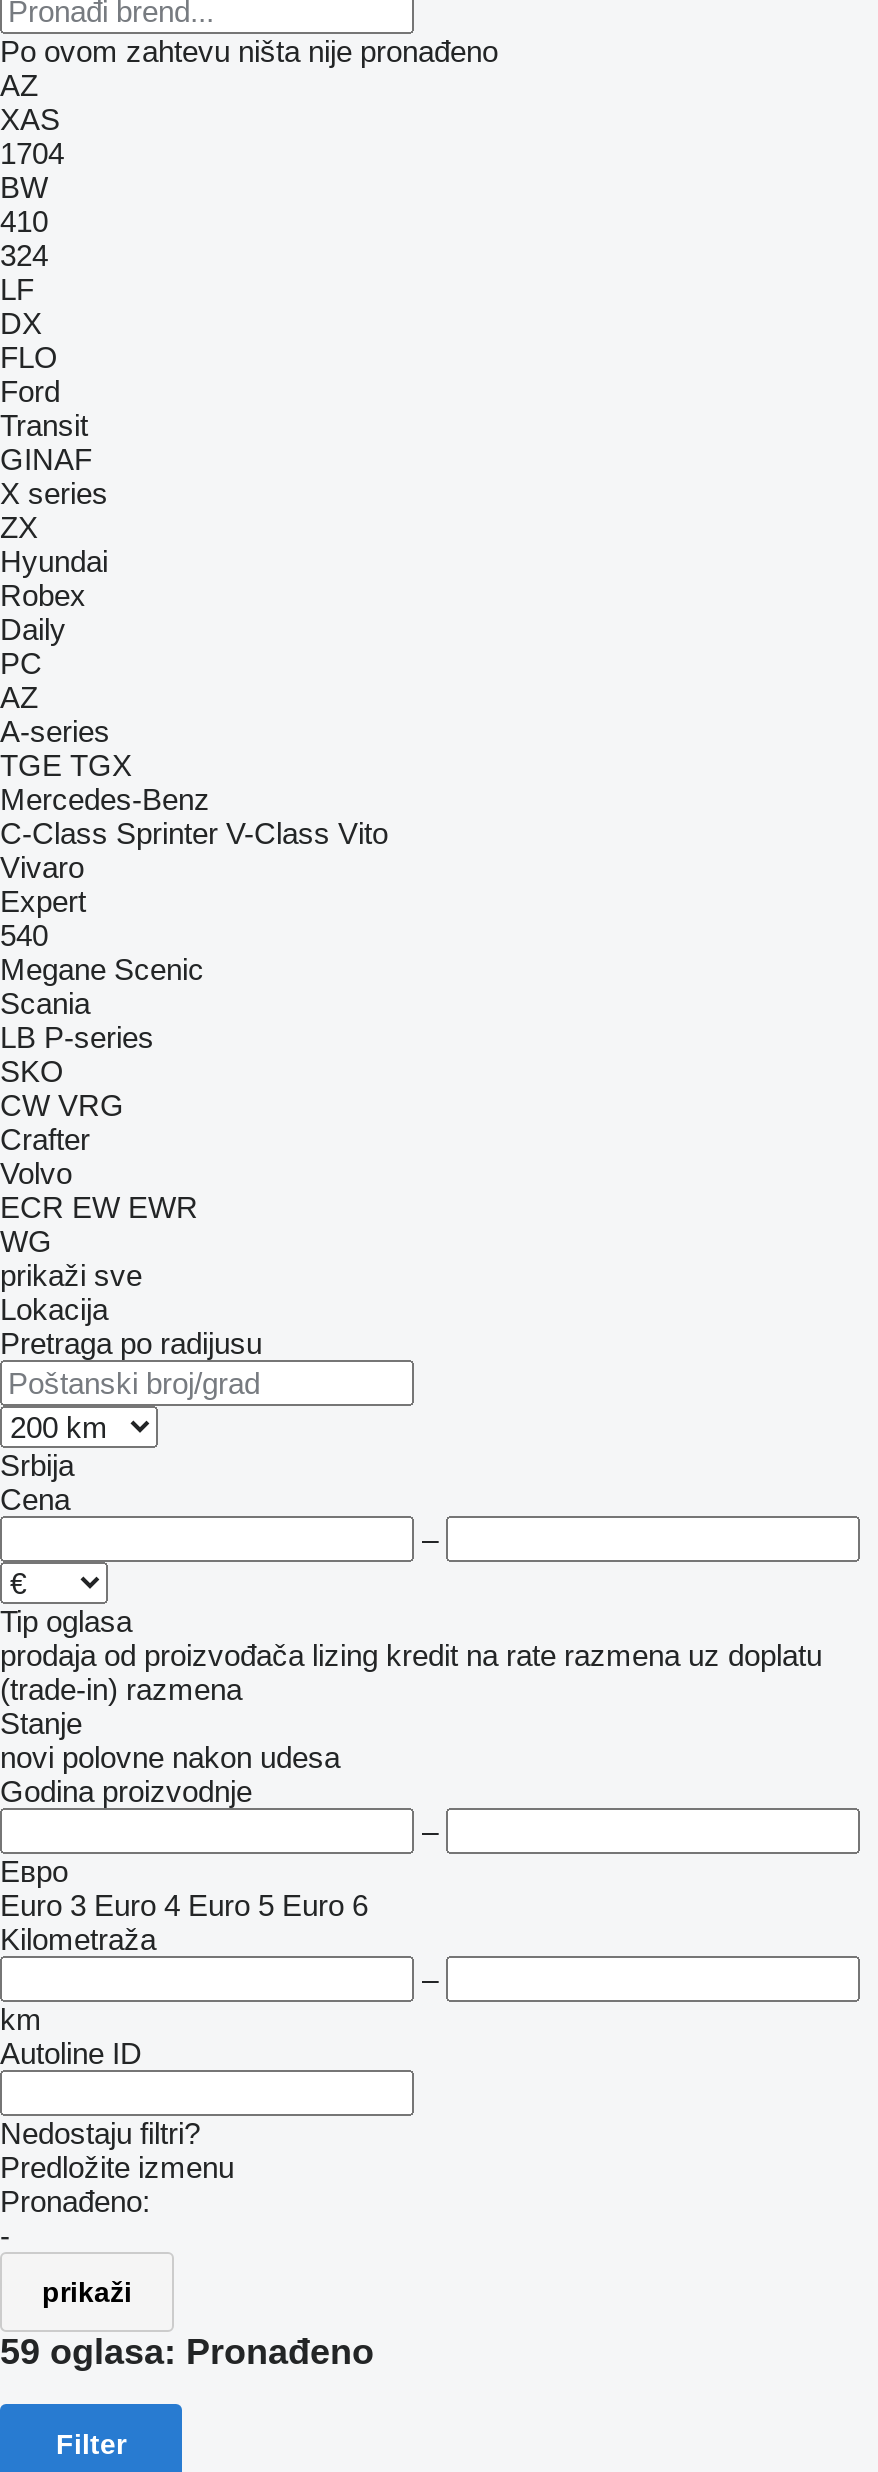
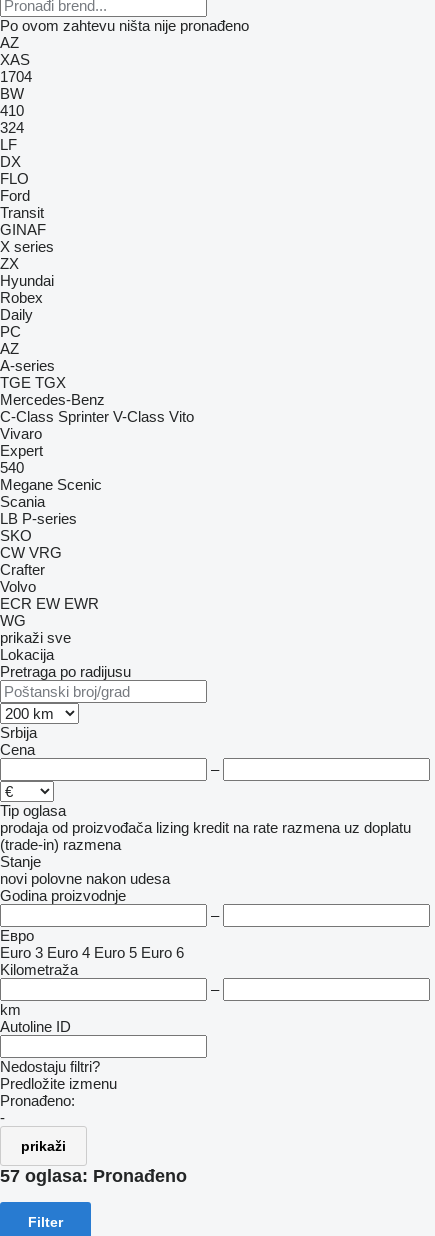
- 59 oglasa: Pronađeno
+ 57 oglasa: Pronađeno
